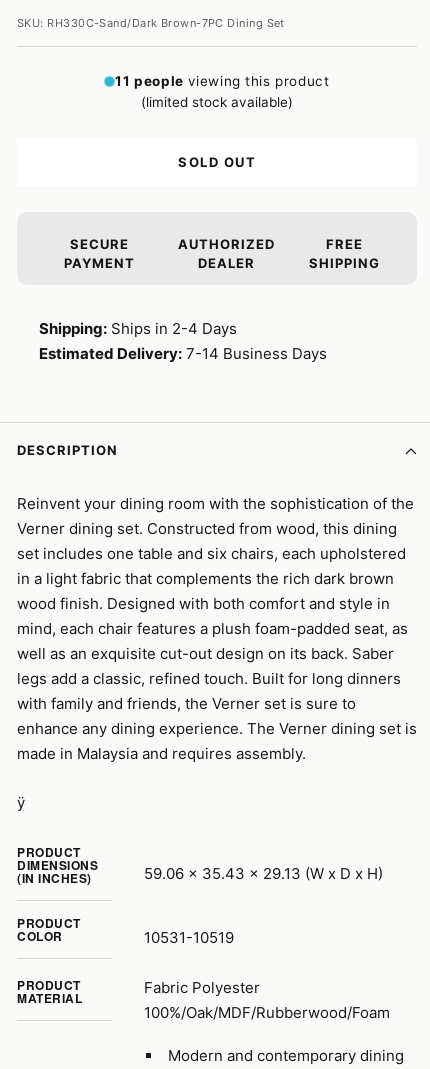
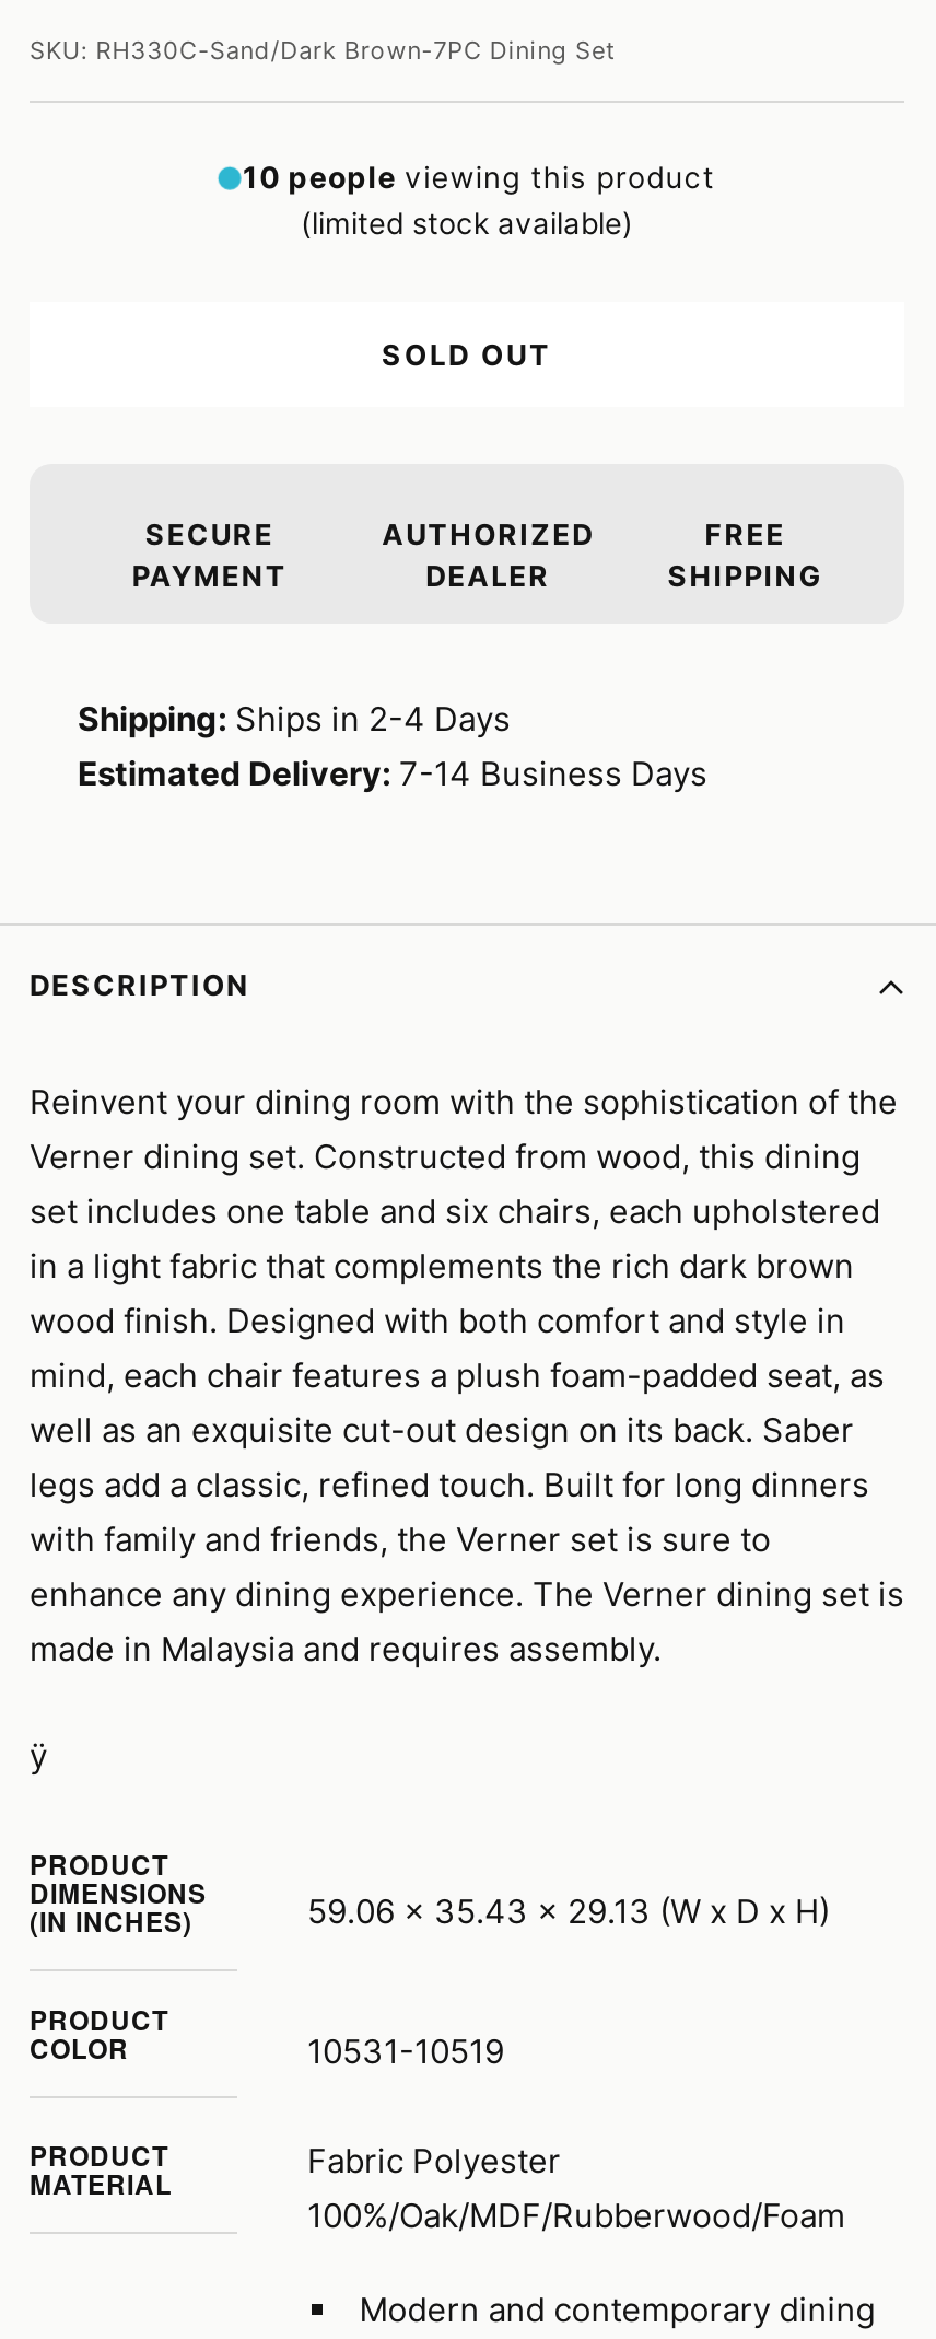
- 11 people viewing this product
+ 10 people viewing this product
